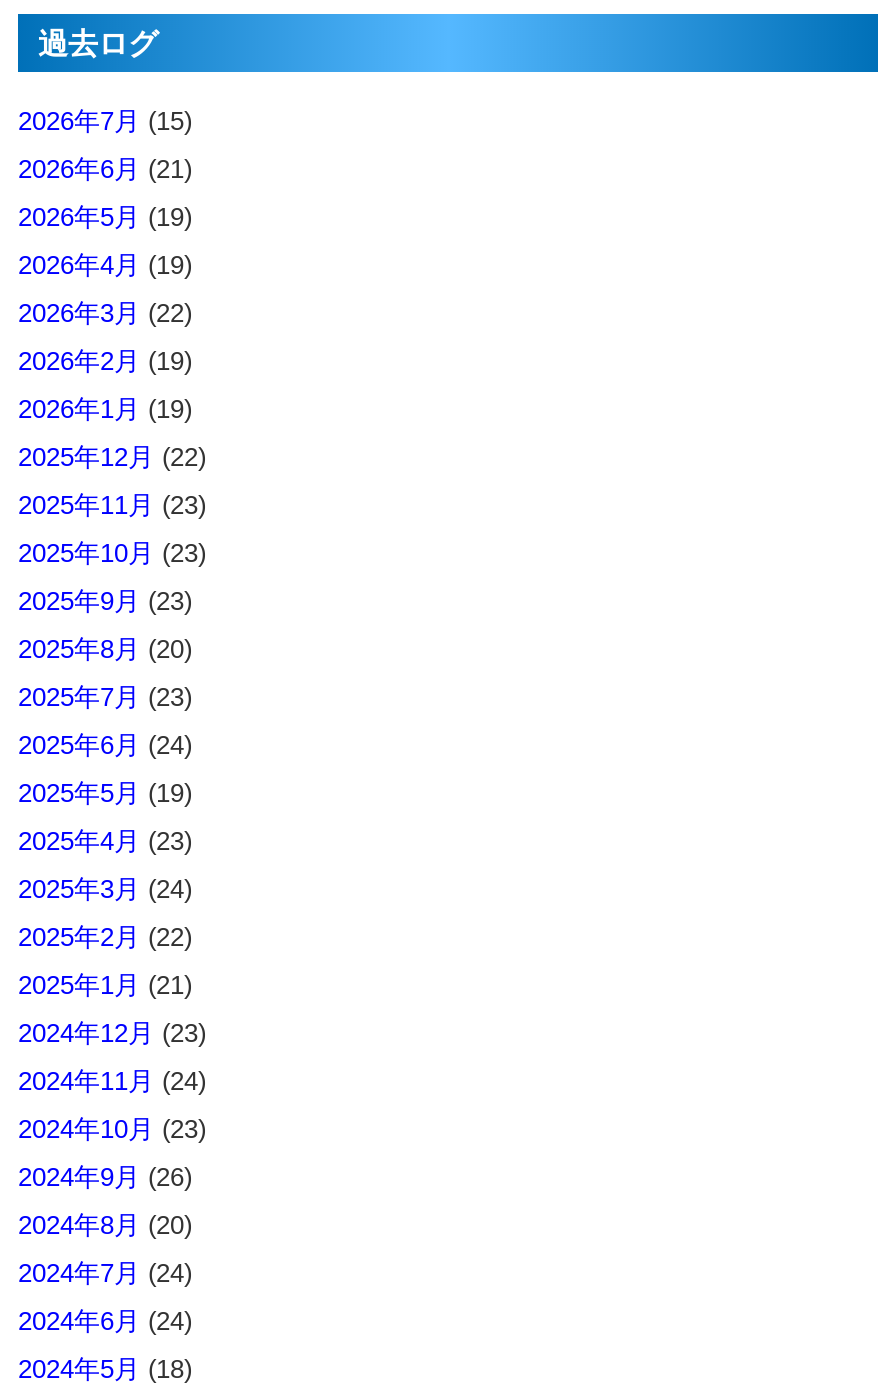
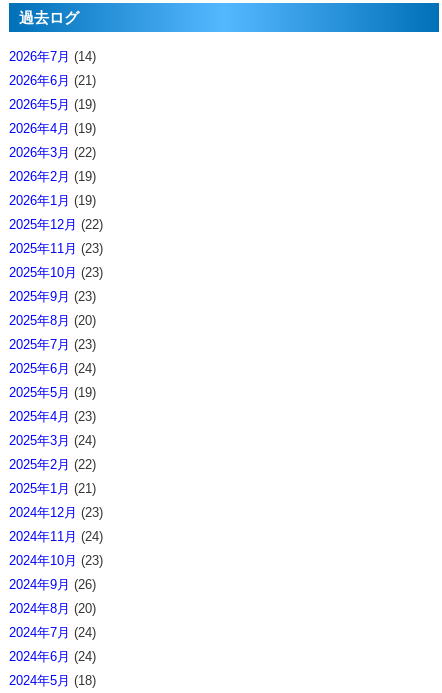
- 2026年7月(15)
+ 2026年7月(14)
